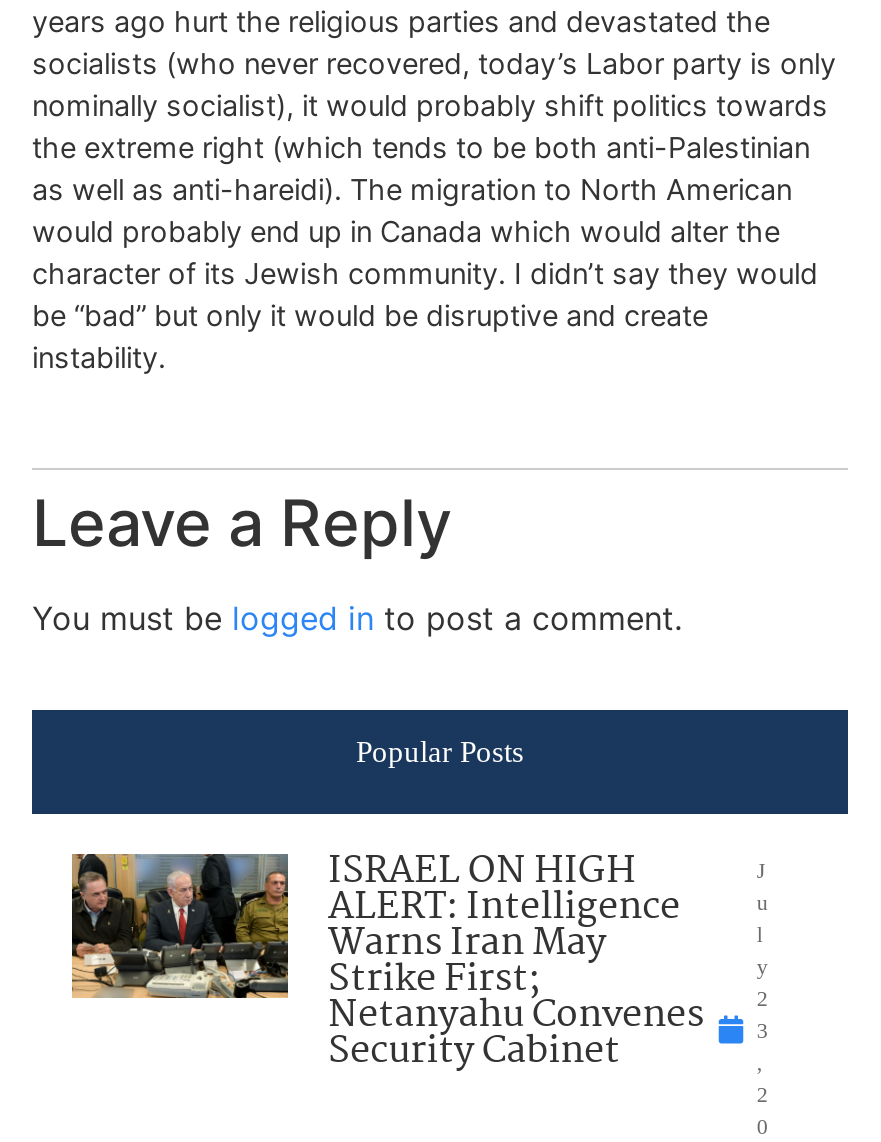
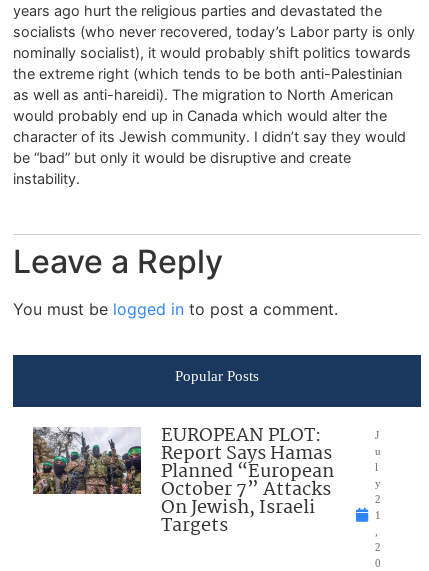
- [image]
- ISRAEL ON HIGH
- ALERT: Intelligence
- Warns Iran May
- Strike First;
- Netanyahu Convenes
- Security Cabinet
+ [image]
+ EUROPEAN PLOT:
+ Report Says Hamas
+ Planned “European
+ October 7” Attacks
+ On Jewish, Israeli
+ Targets

- 3
+ 1
